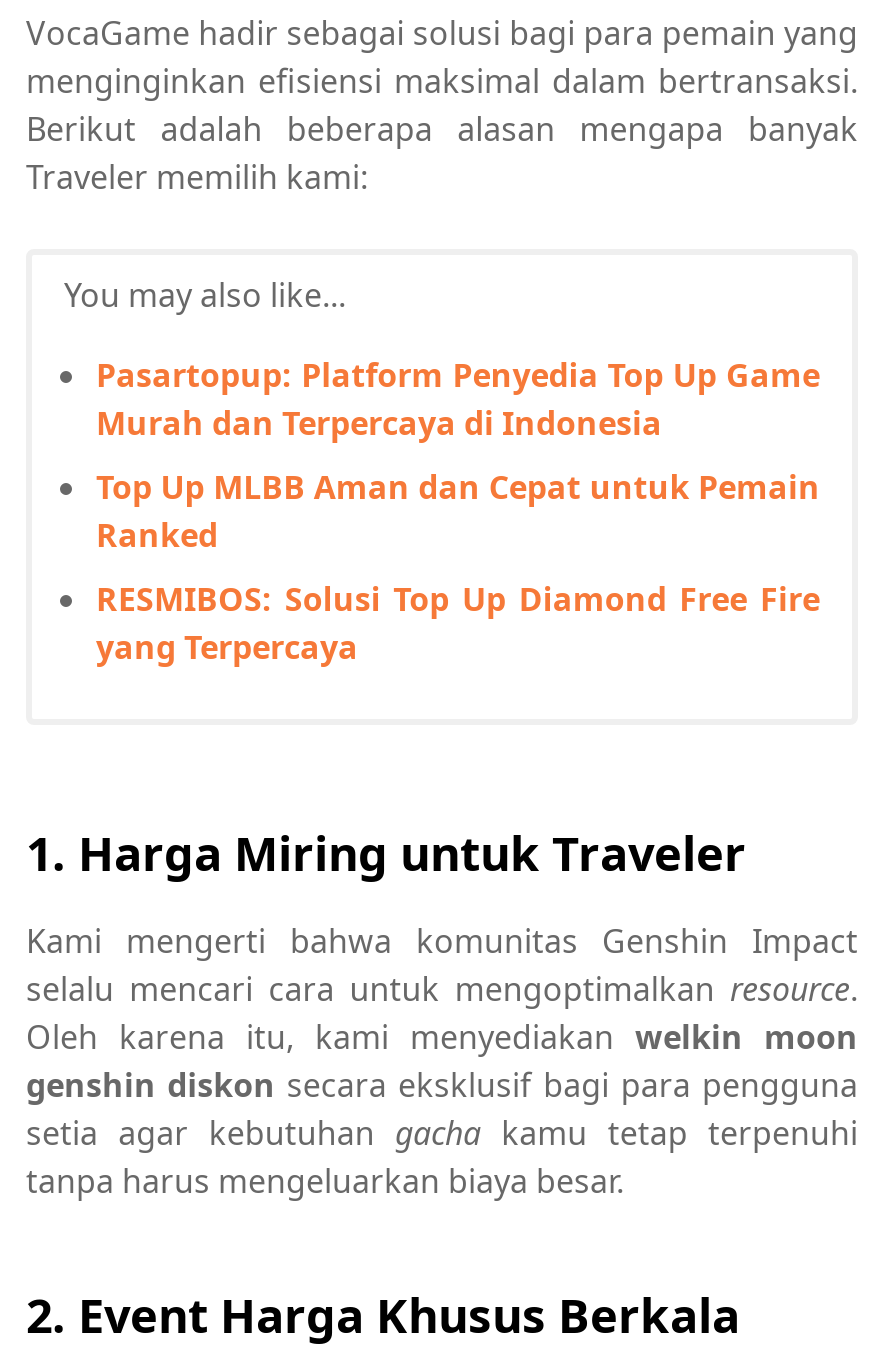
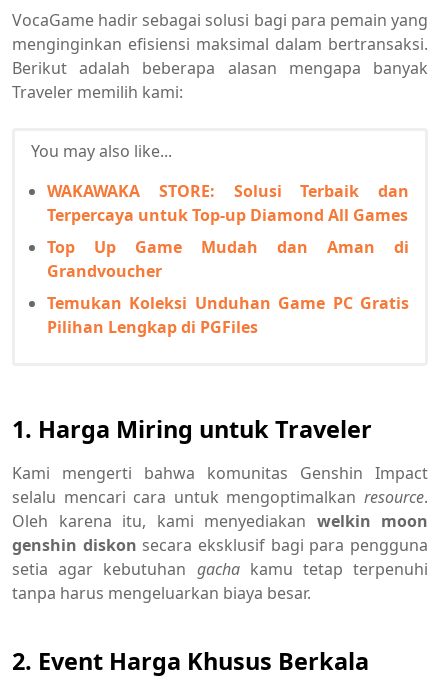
- Pasartopup: Platform Penyedia Top Up Game
- Murah dan Terpercaya di Indonesia
+ WAKAWAKA STORE: Solusi Terbaik dan
+ Terpercaya untuk Top-up Diamond All Games

- Top Up MLBB Aman dan Cepat untuk Pemain
- Ranked
+ Top Up Game Mudah dan Aman di
+ Grandvoucher

- RESMIBOS: Solusi Top Up Diamond Free Fire
- yang Terpercaya
+ Temukan Koleksi Unduhan Game PC Gratis
+ Pilihan Lengkap di PGFiles
